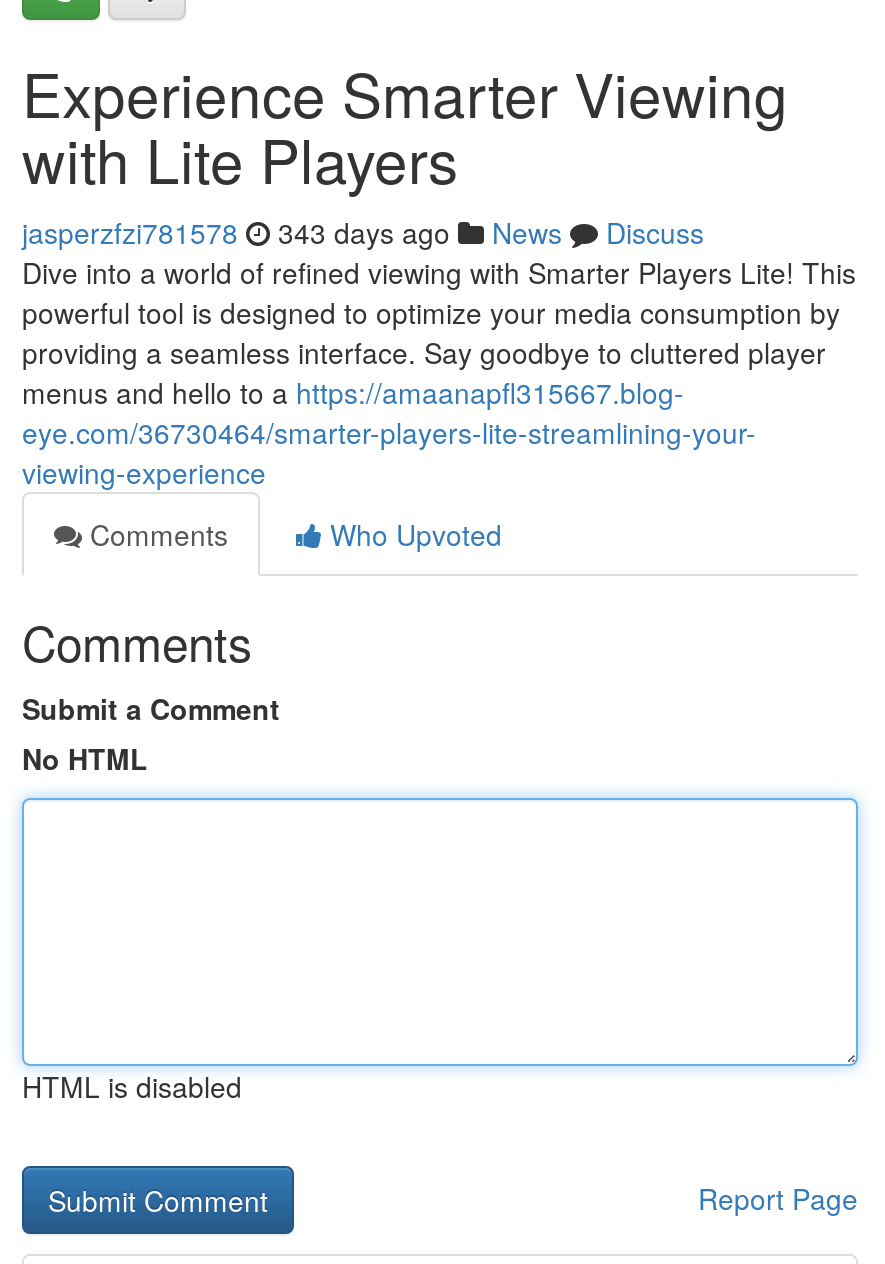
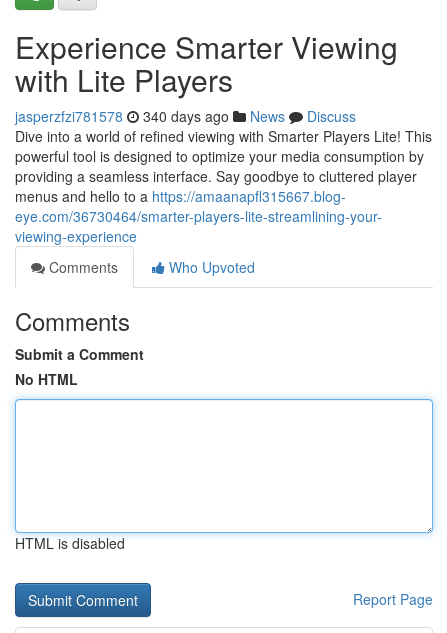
- jasperzfzi781578 343 days ago News Discuss
+ jasperzfzi781578 340 days ago News Discuss
